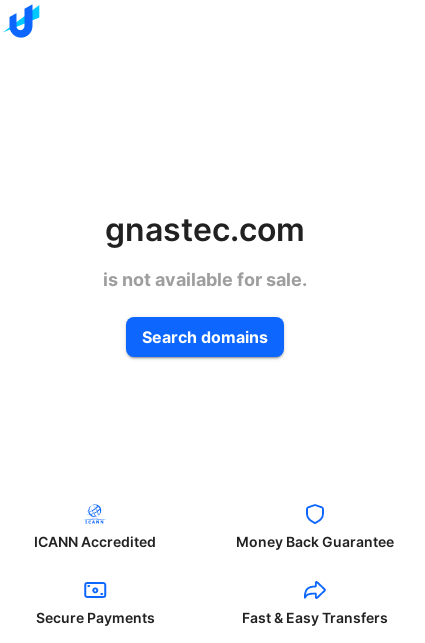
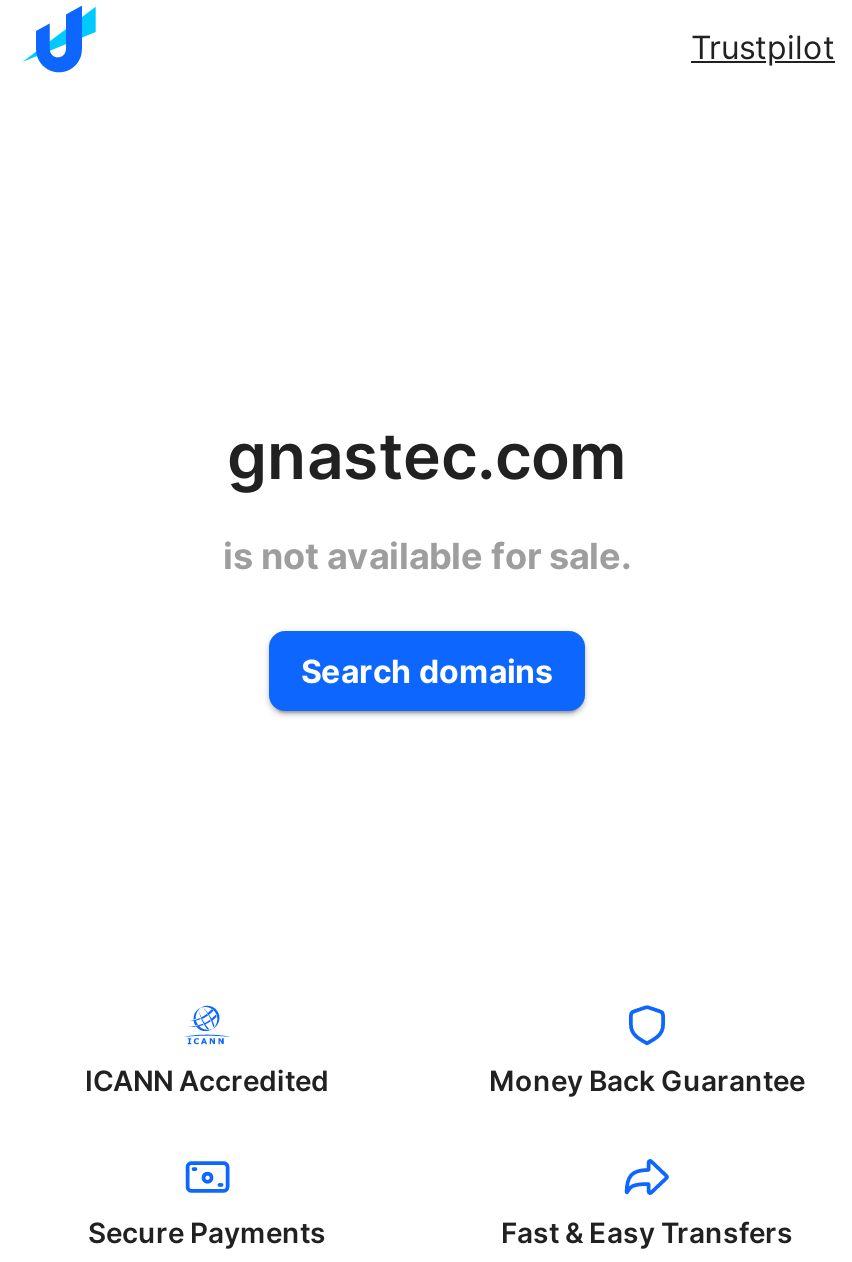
+ Trustpilot
